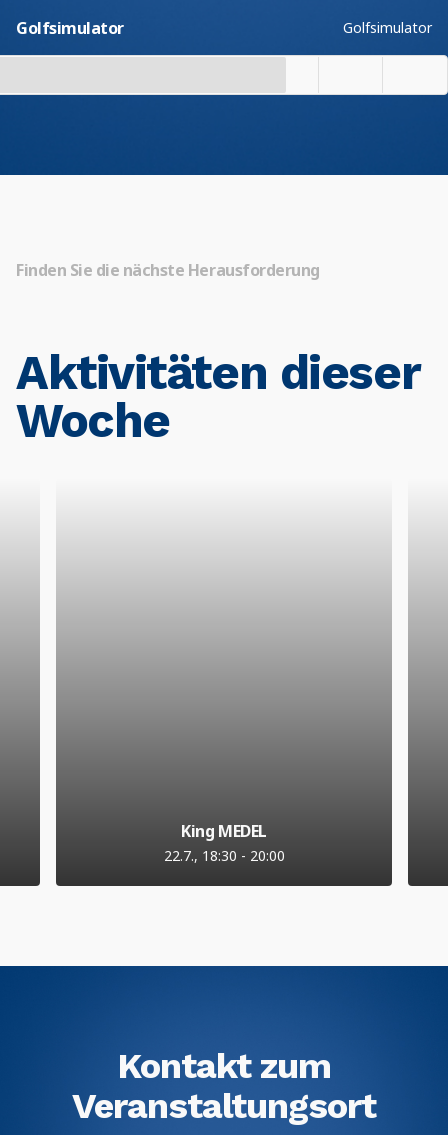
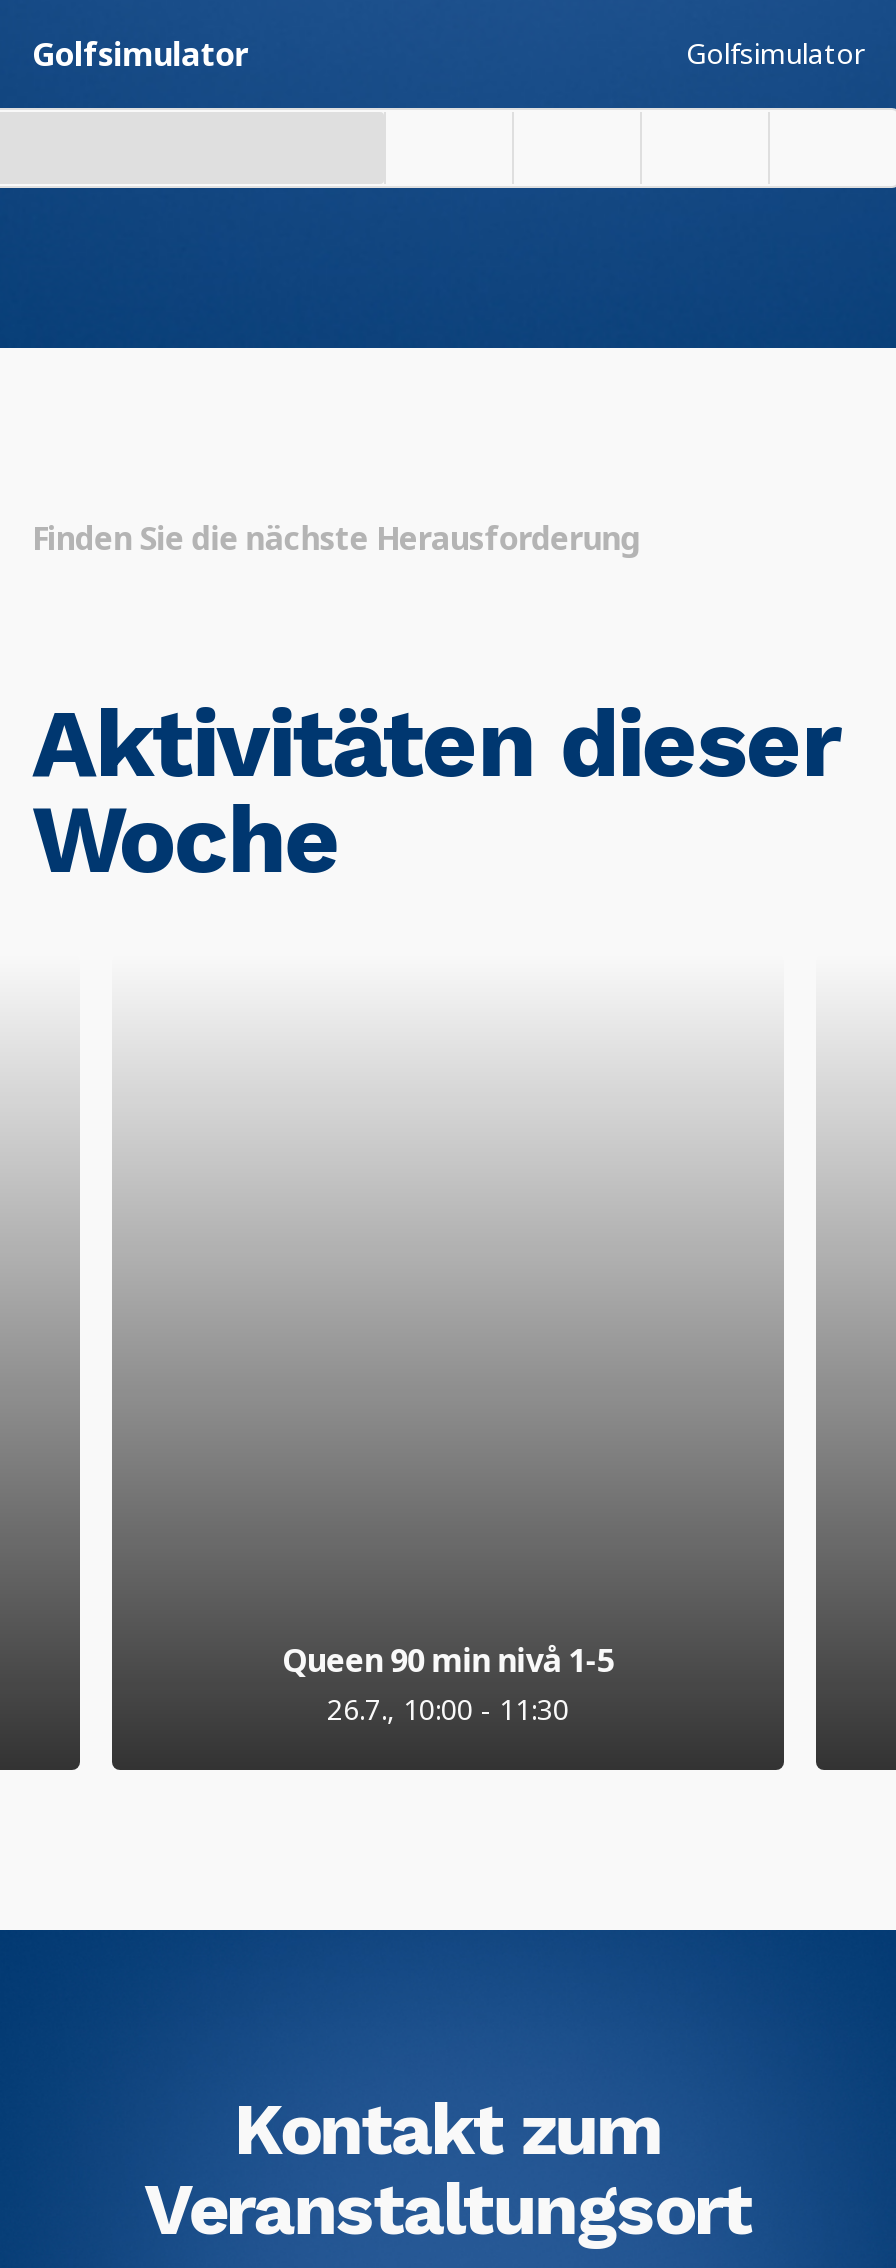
- King MEDEL
- 22.7., 18:30 - 20:00
+ Queen 90 min nivå 1-5
+ 26.7., 10:00 - 11:30
